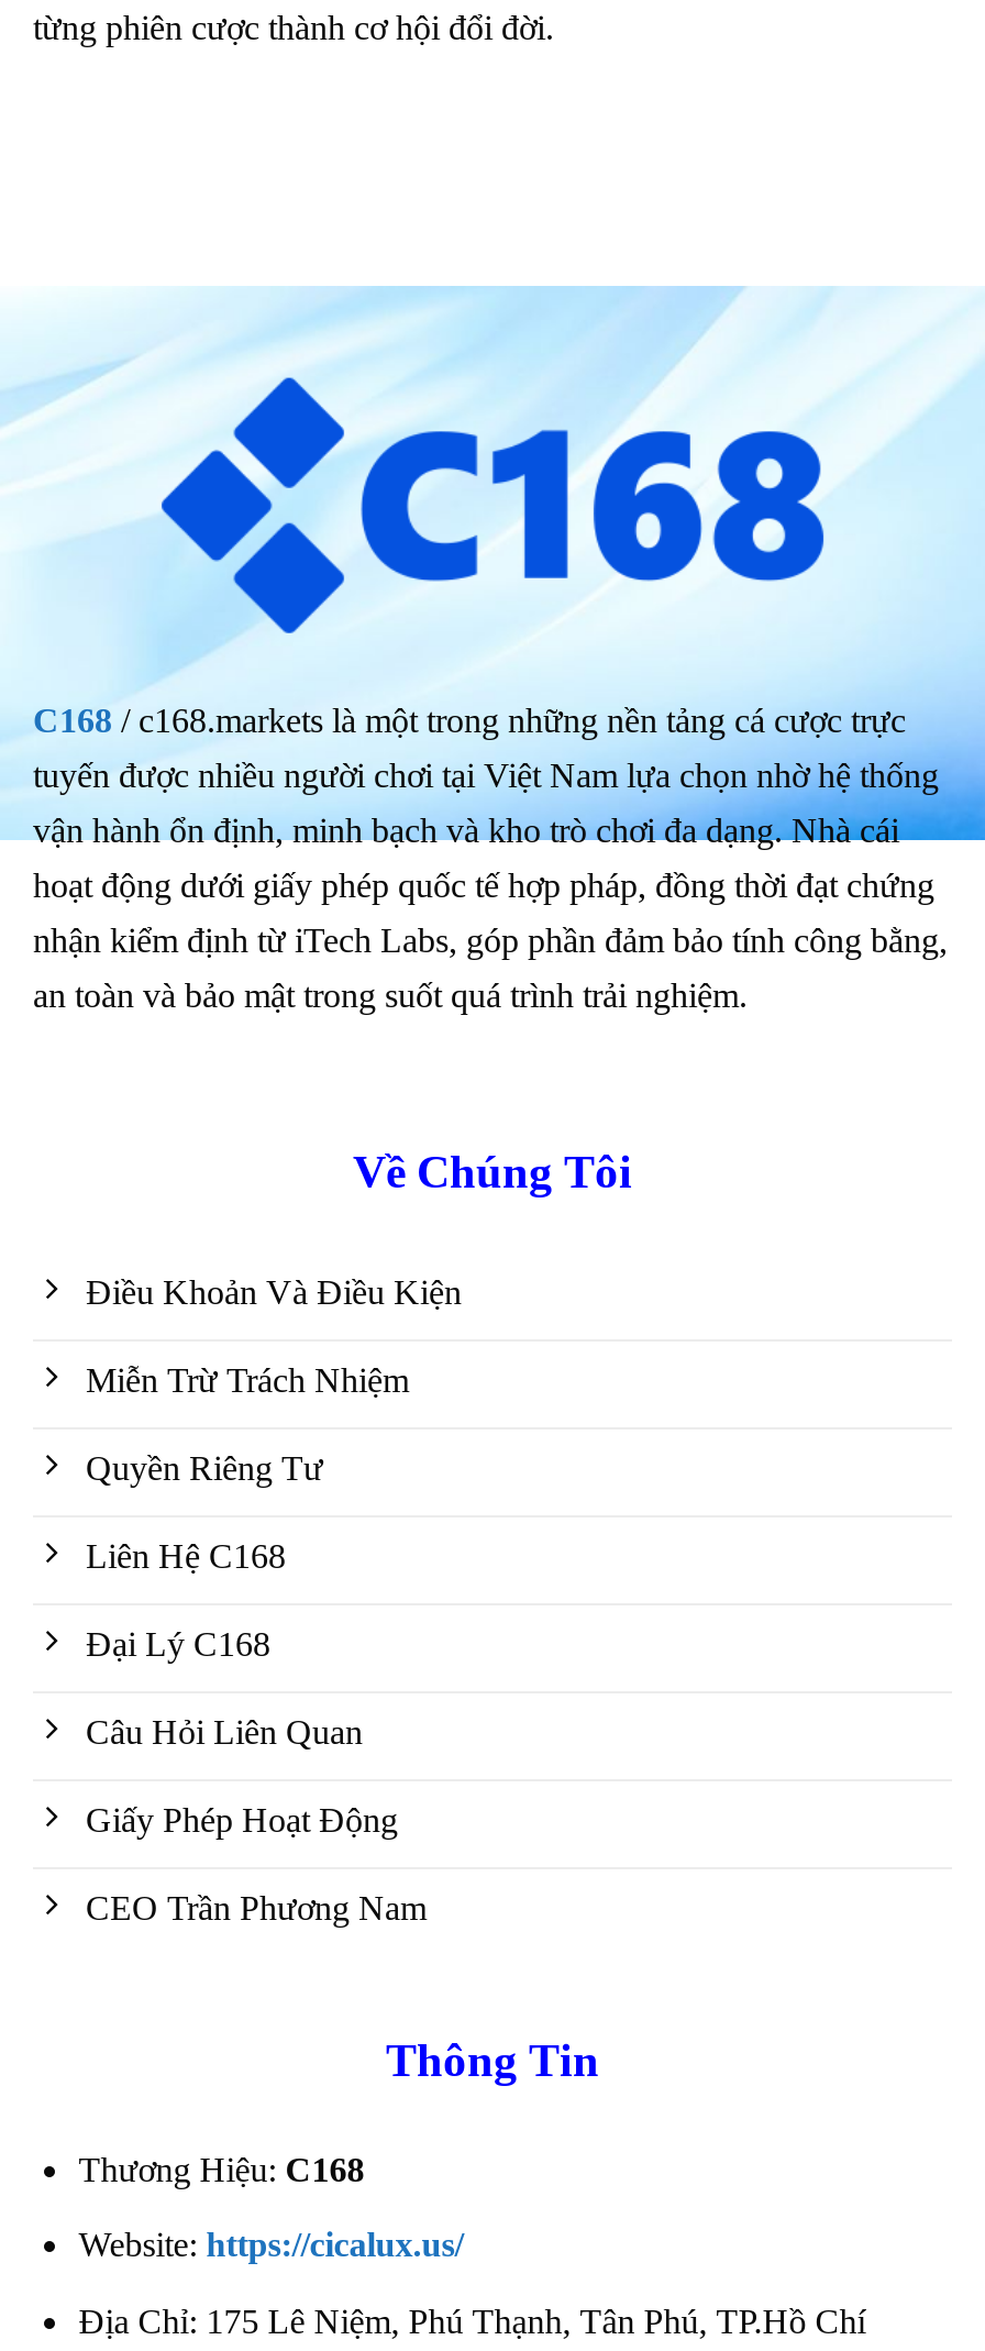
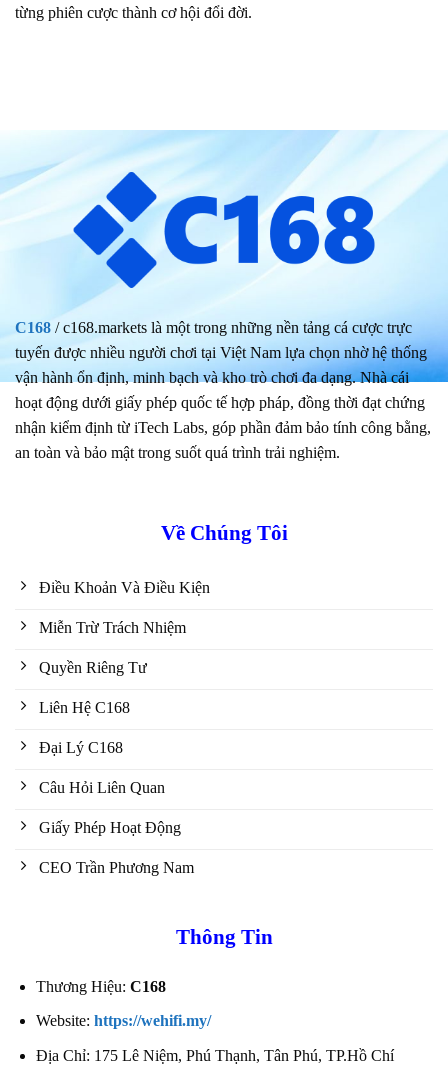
- Website: https://cicalux.us/
+ Website: https://wehifi.my/
